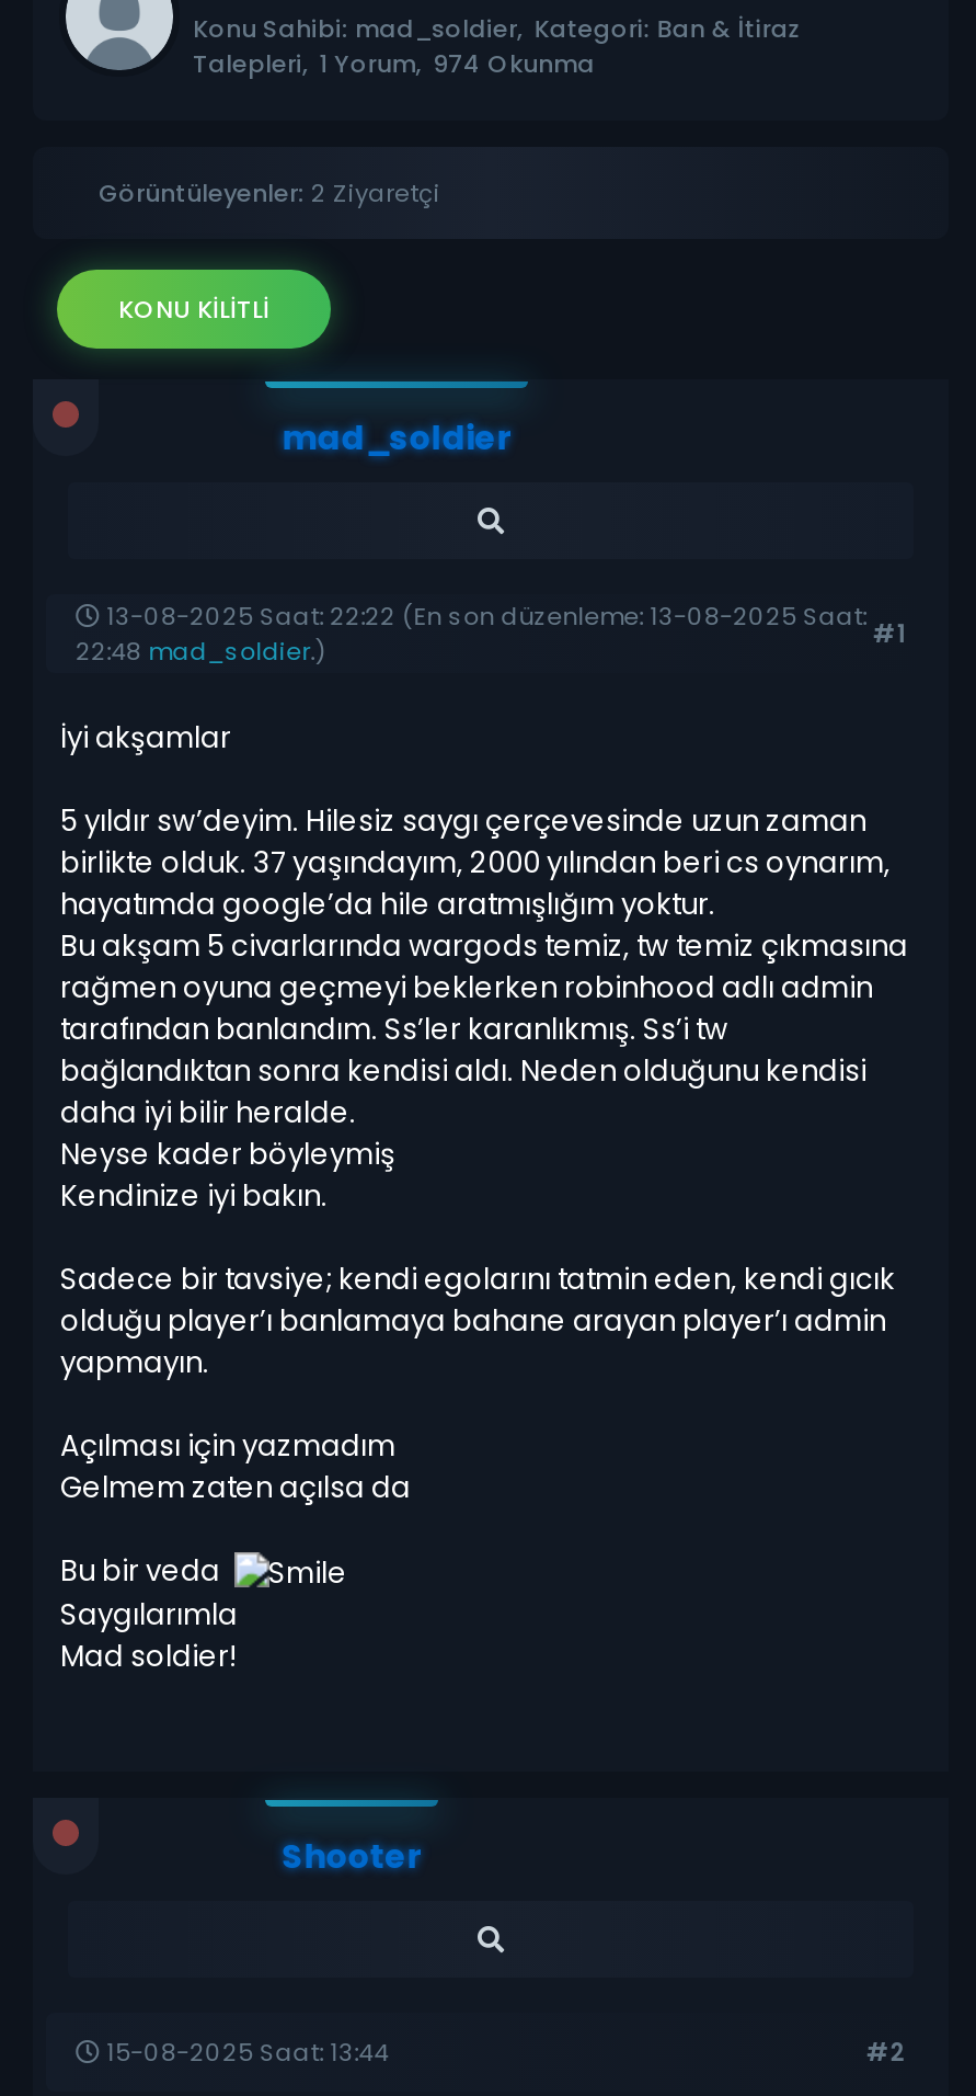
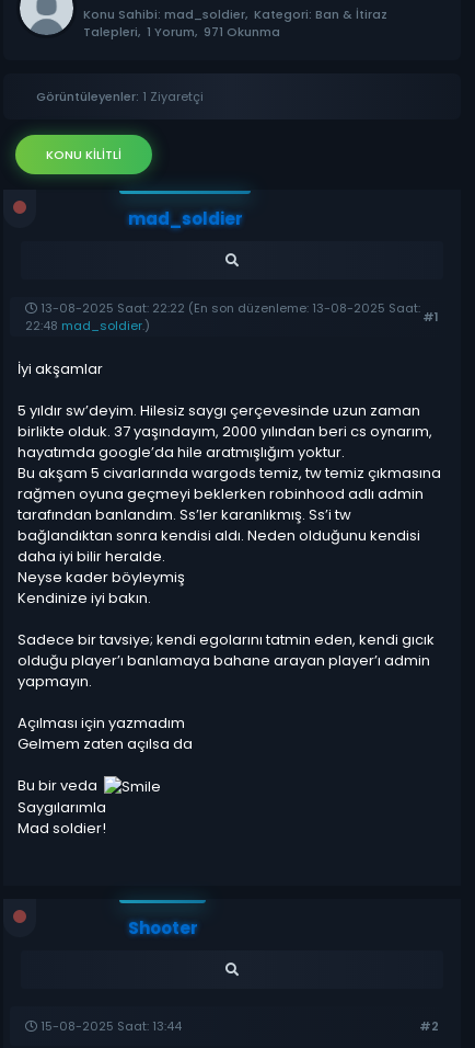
- Talepleri, 1 Yorum, 974 Okunma
+ Talepleri, 1 Yorum, 971 Okunma

- Görüntüleyenler: 2 Ziyaretçi
+ Görüntüleyenler: 1 Ziyaretçi
